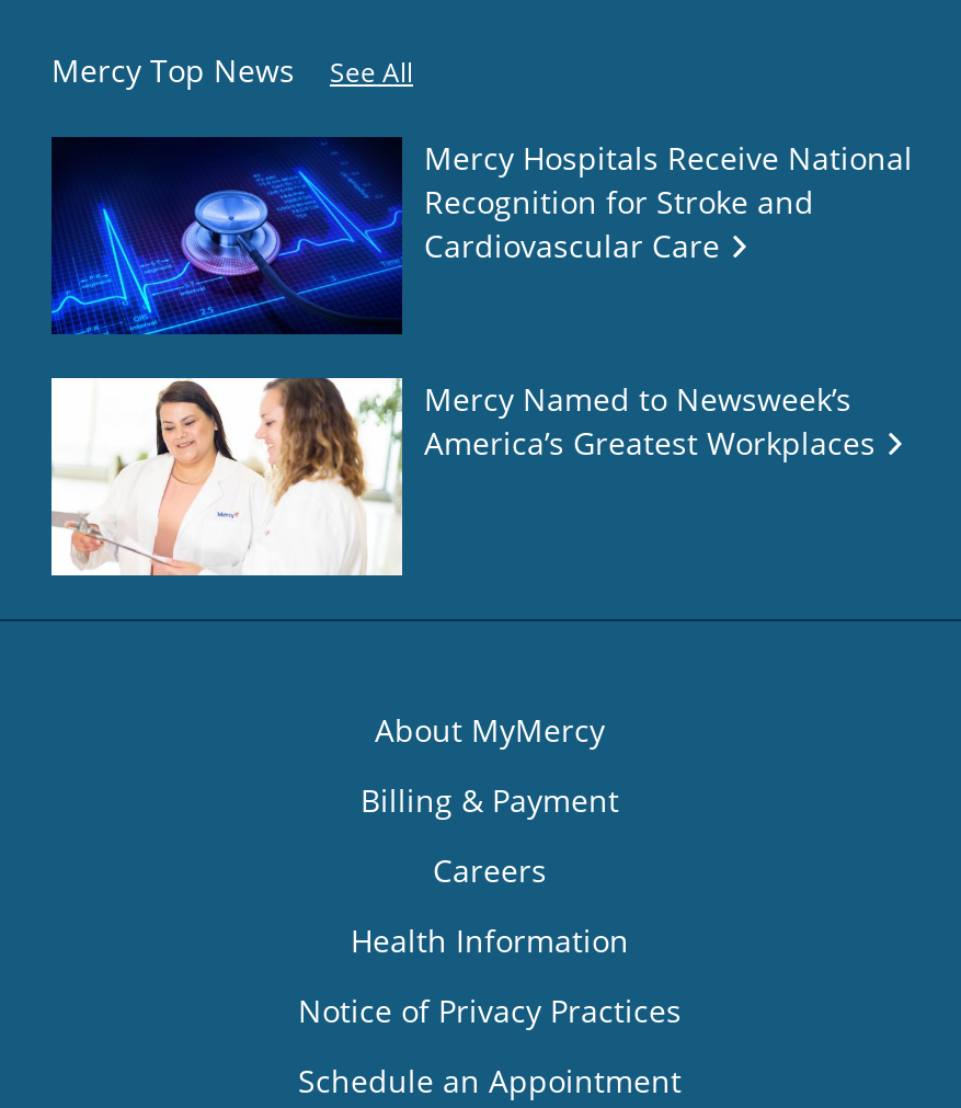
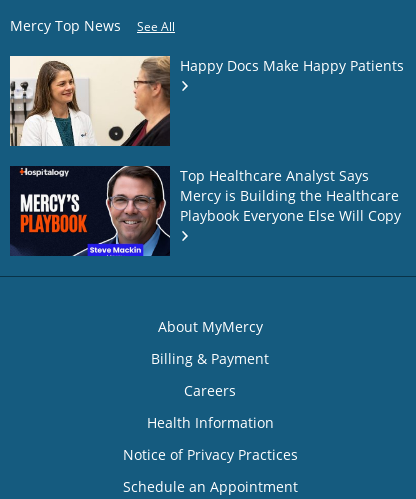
- [image]
- Mercy Hospitals Receive National
- Recognition for Stroke and
- Cardiovascular Care
+ [image]
+ Happy Docs Make Happy Patients

- [image]
- Mercy Named to Newsweek’s
- America’s Greatest Workplaces
+ [image]
+ Top Healthcare Analyst Says
+ Mercy is Building the Healthcare
+ Playbook Everyone Else Will Copy
